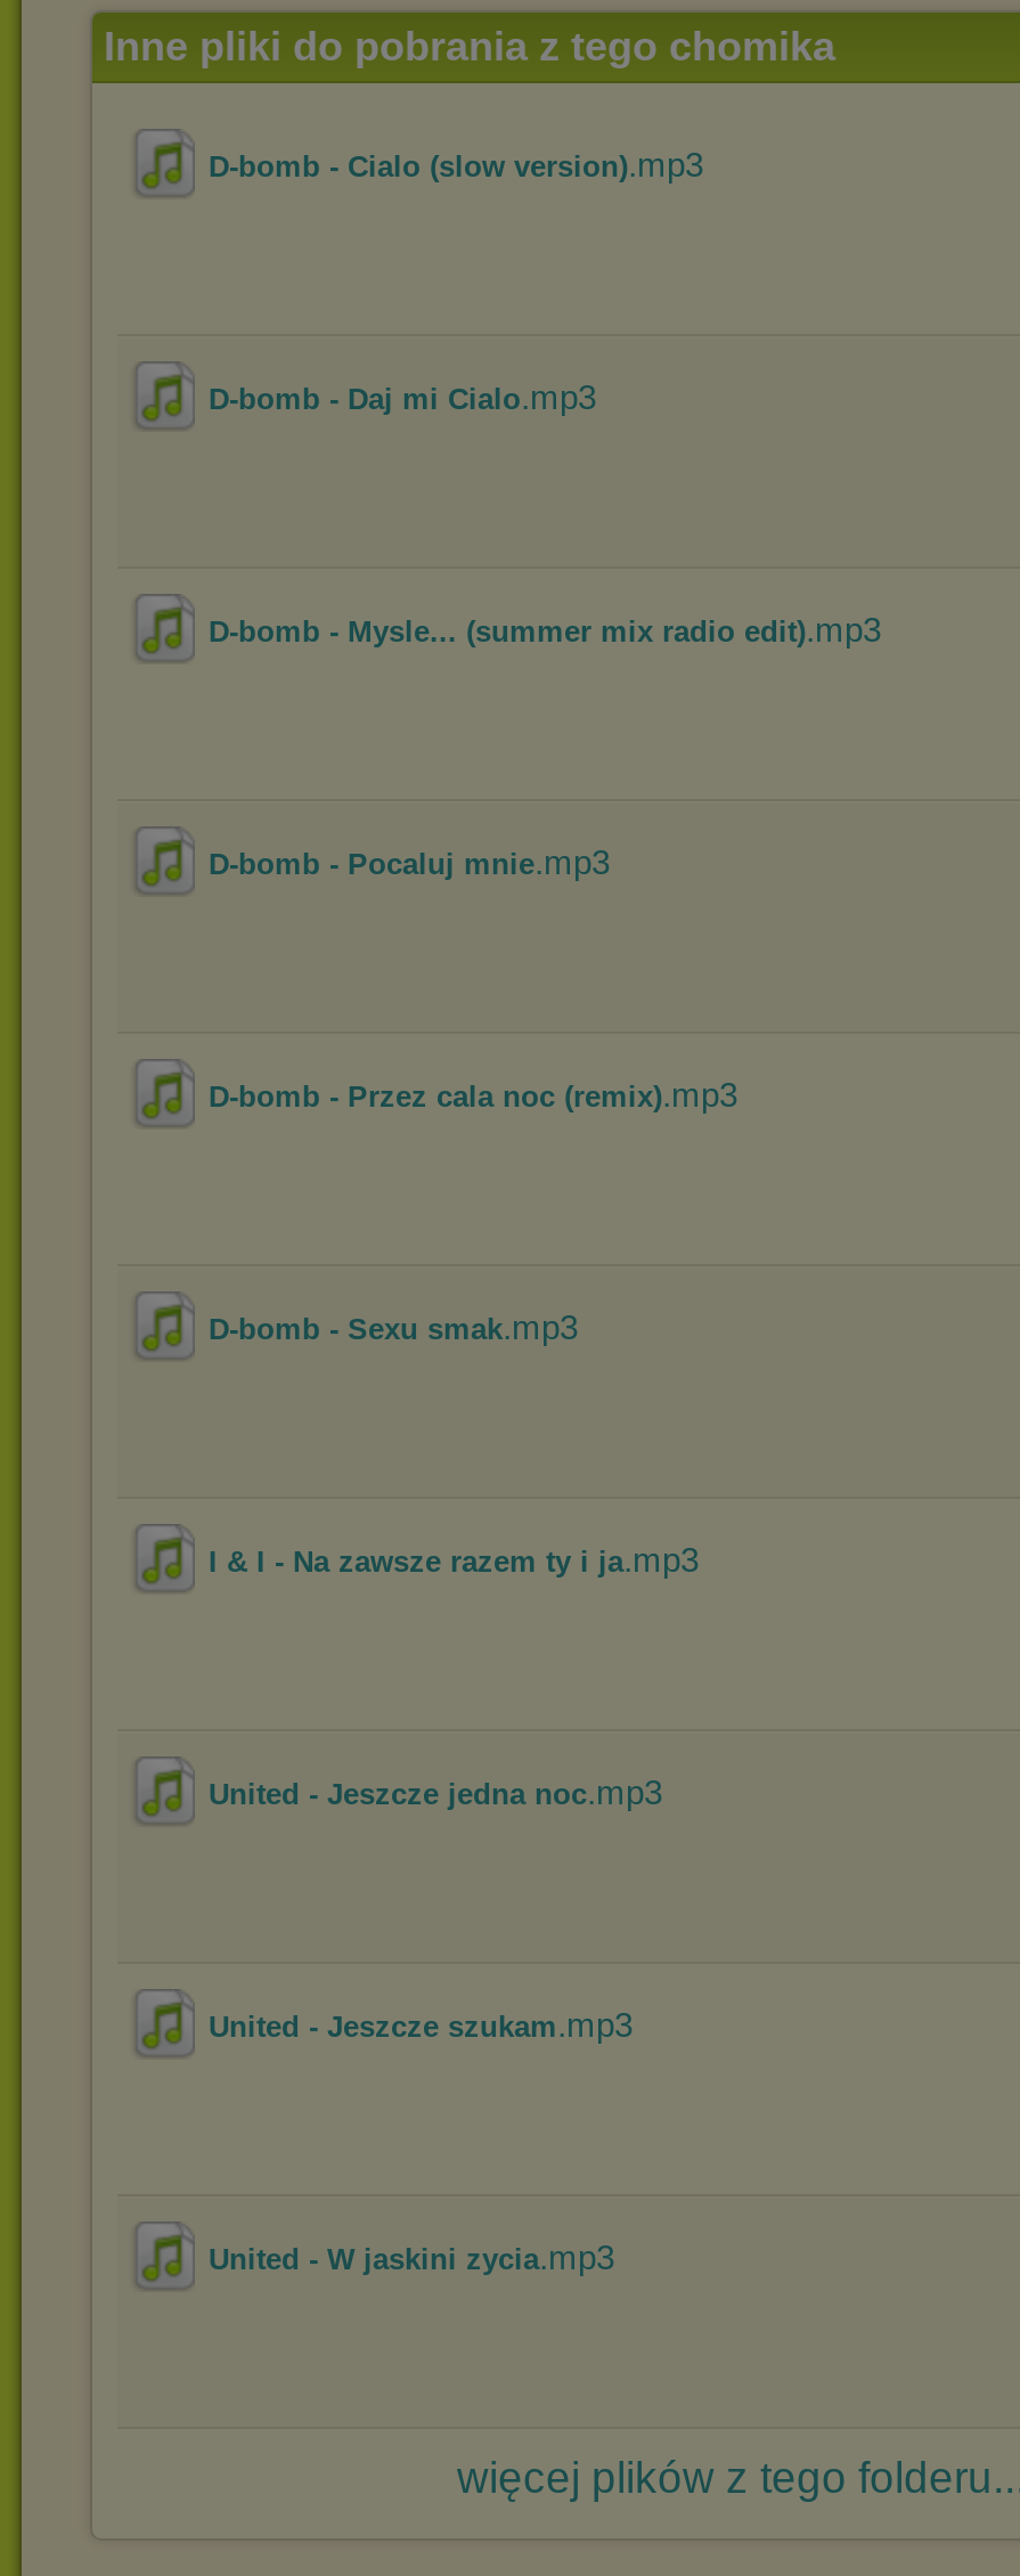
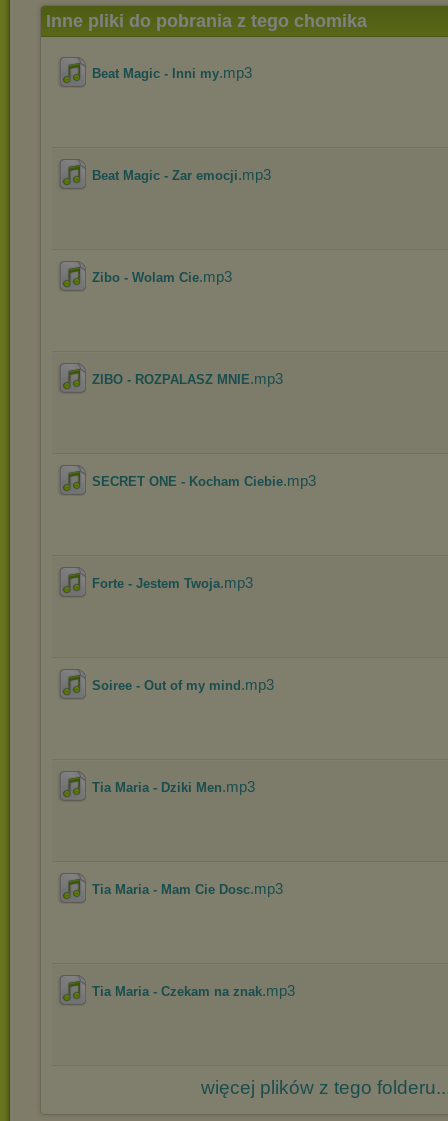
- D-bomb - Cialo (slow version).mp3
+ Beat Magic - Inni my.mp3

- D-bomb - Daj mi Cialo.mp3
+ Beat Magic - Zar emocji.mp3

- D-bomb - Mysle... (summer mix radio edit).mp3
+ Zibo - Wolam Cie.mp3

- D-bomb - Pocaluj mnie.mp3
+ ZIBO - ROZPALASZ MNIE.mp3

- D-bomb - Przez cala noc (remix).mp3
+ SECRET ONE - Kocham Ciebie.mp3

- D-bomb - Sexu smak.mp3
+ Forte - Jestem Twoja.mp3

- I & I - Na zawsze razem ty i ja.mp3
+ Soiree - Out of my mind.mp3

- United - Jeszcze jedna noc.mp3
+ Tia Maria - Dziki Men.mp3

- United - Jeszcze szukam.mp3
+ Tia Maria - Mam Cie Dosc.mp3

- United - W jaskini zycia.mp3
+ Tia Maria - Czekam na znak.mp3
